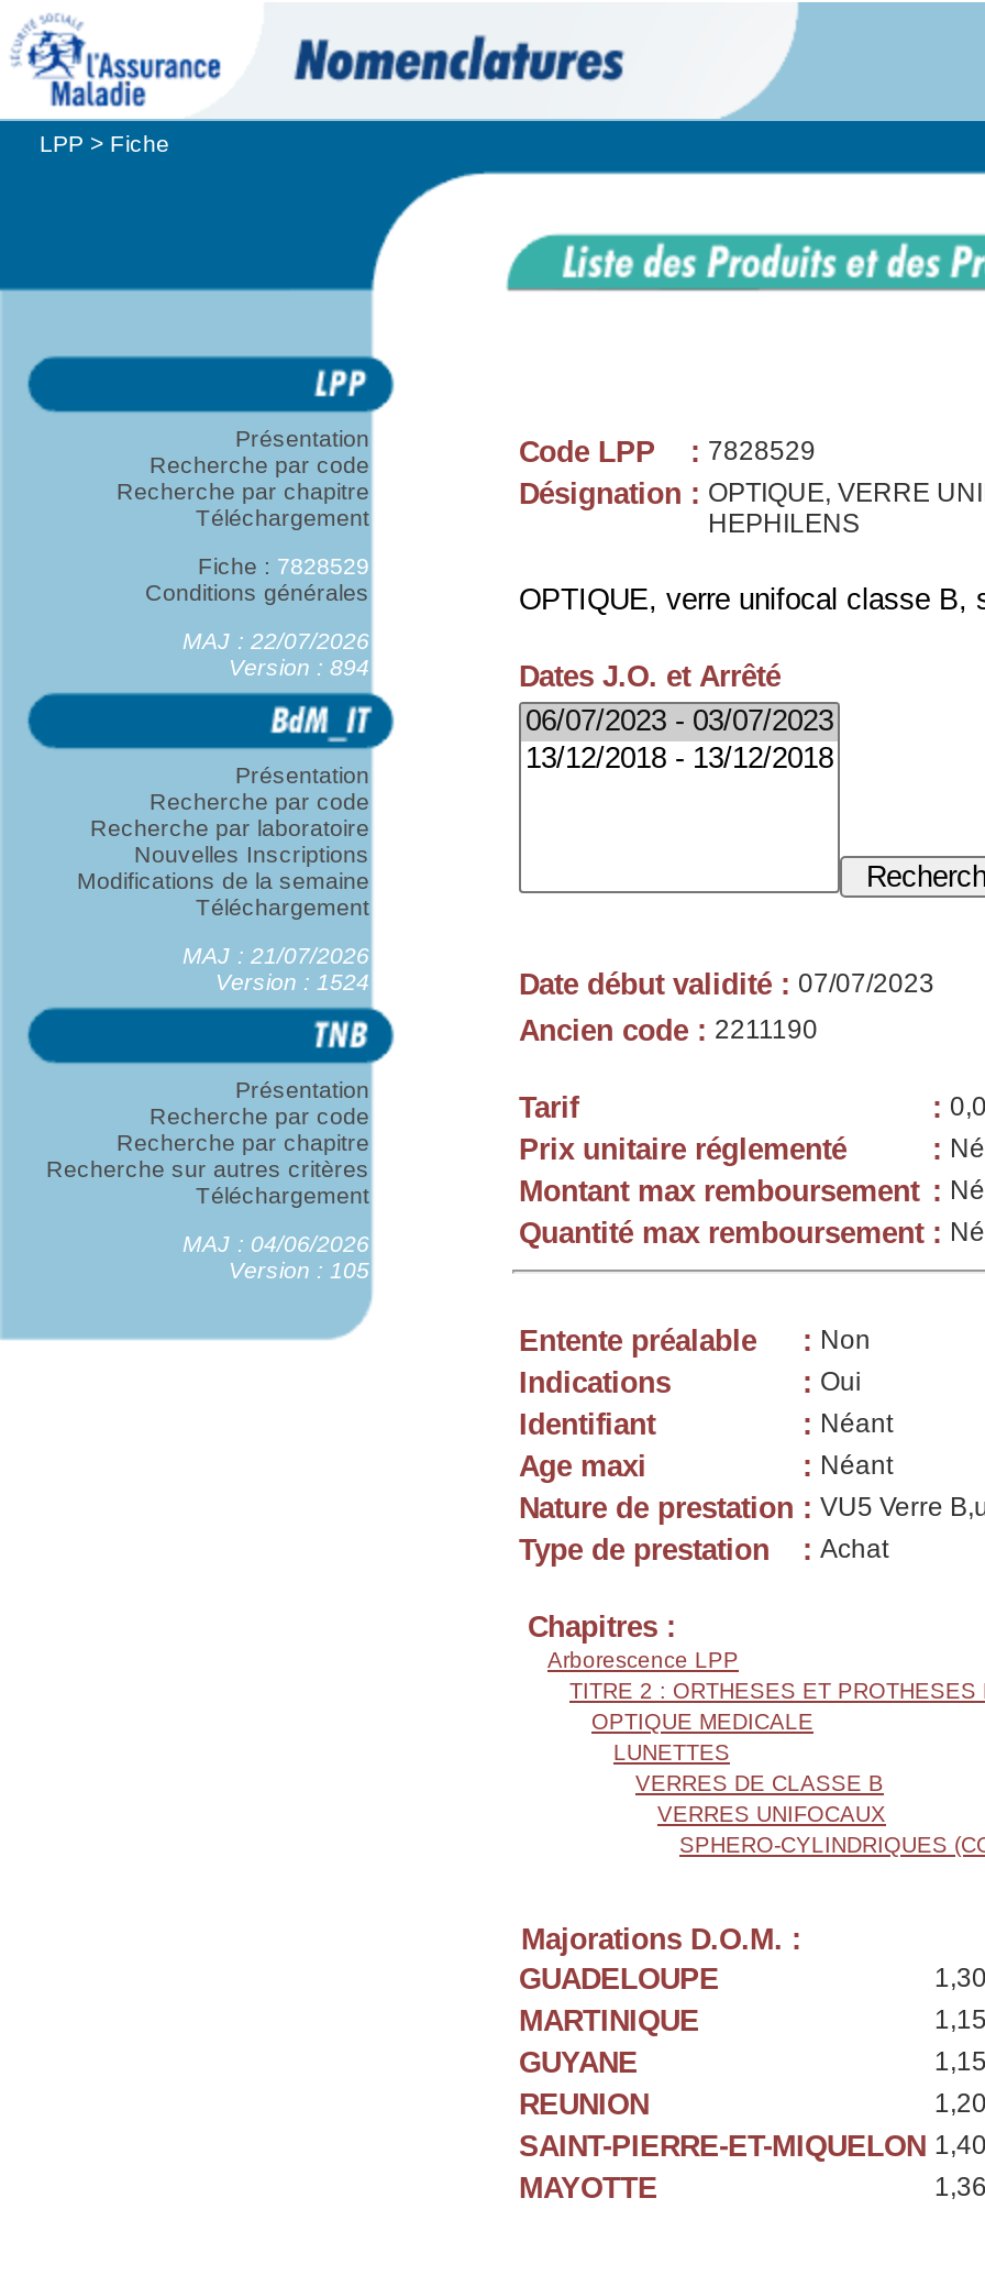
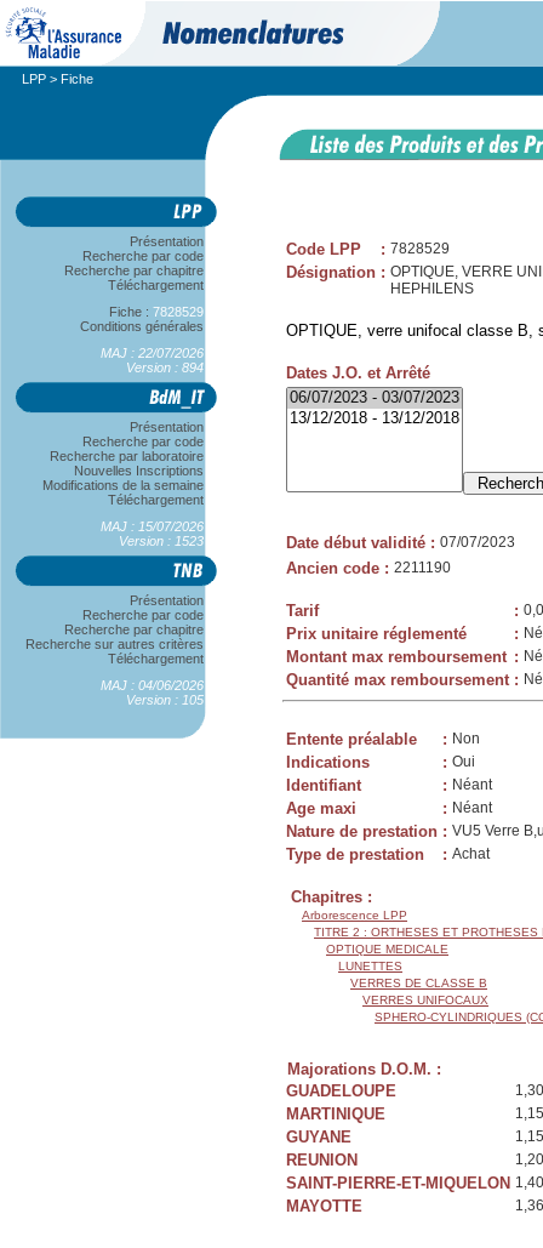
- MAJ : 21/07/2026
+ MAJ : 15/07/2026

- Version : 1524
+ Version : 1523
